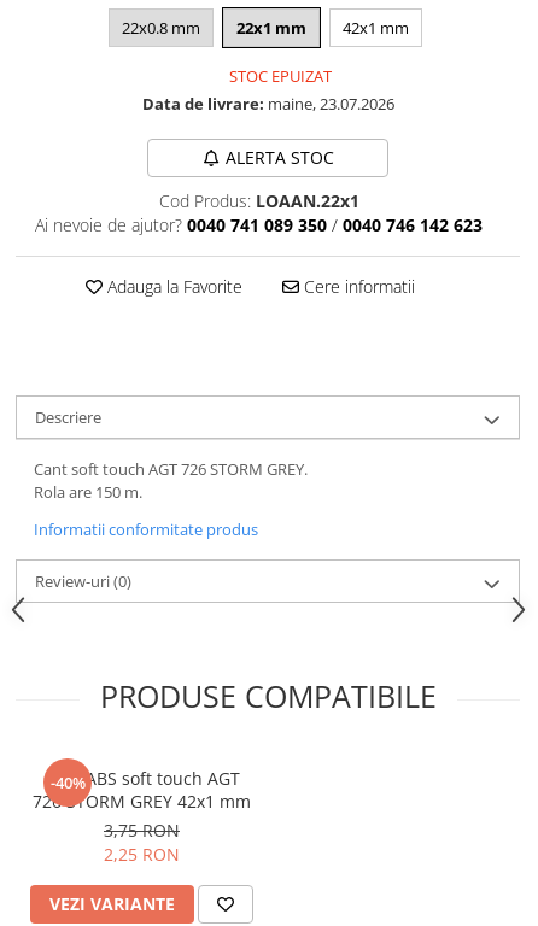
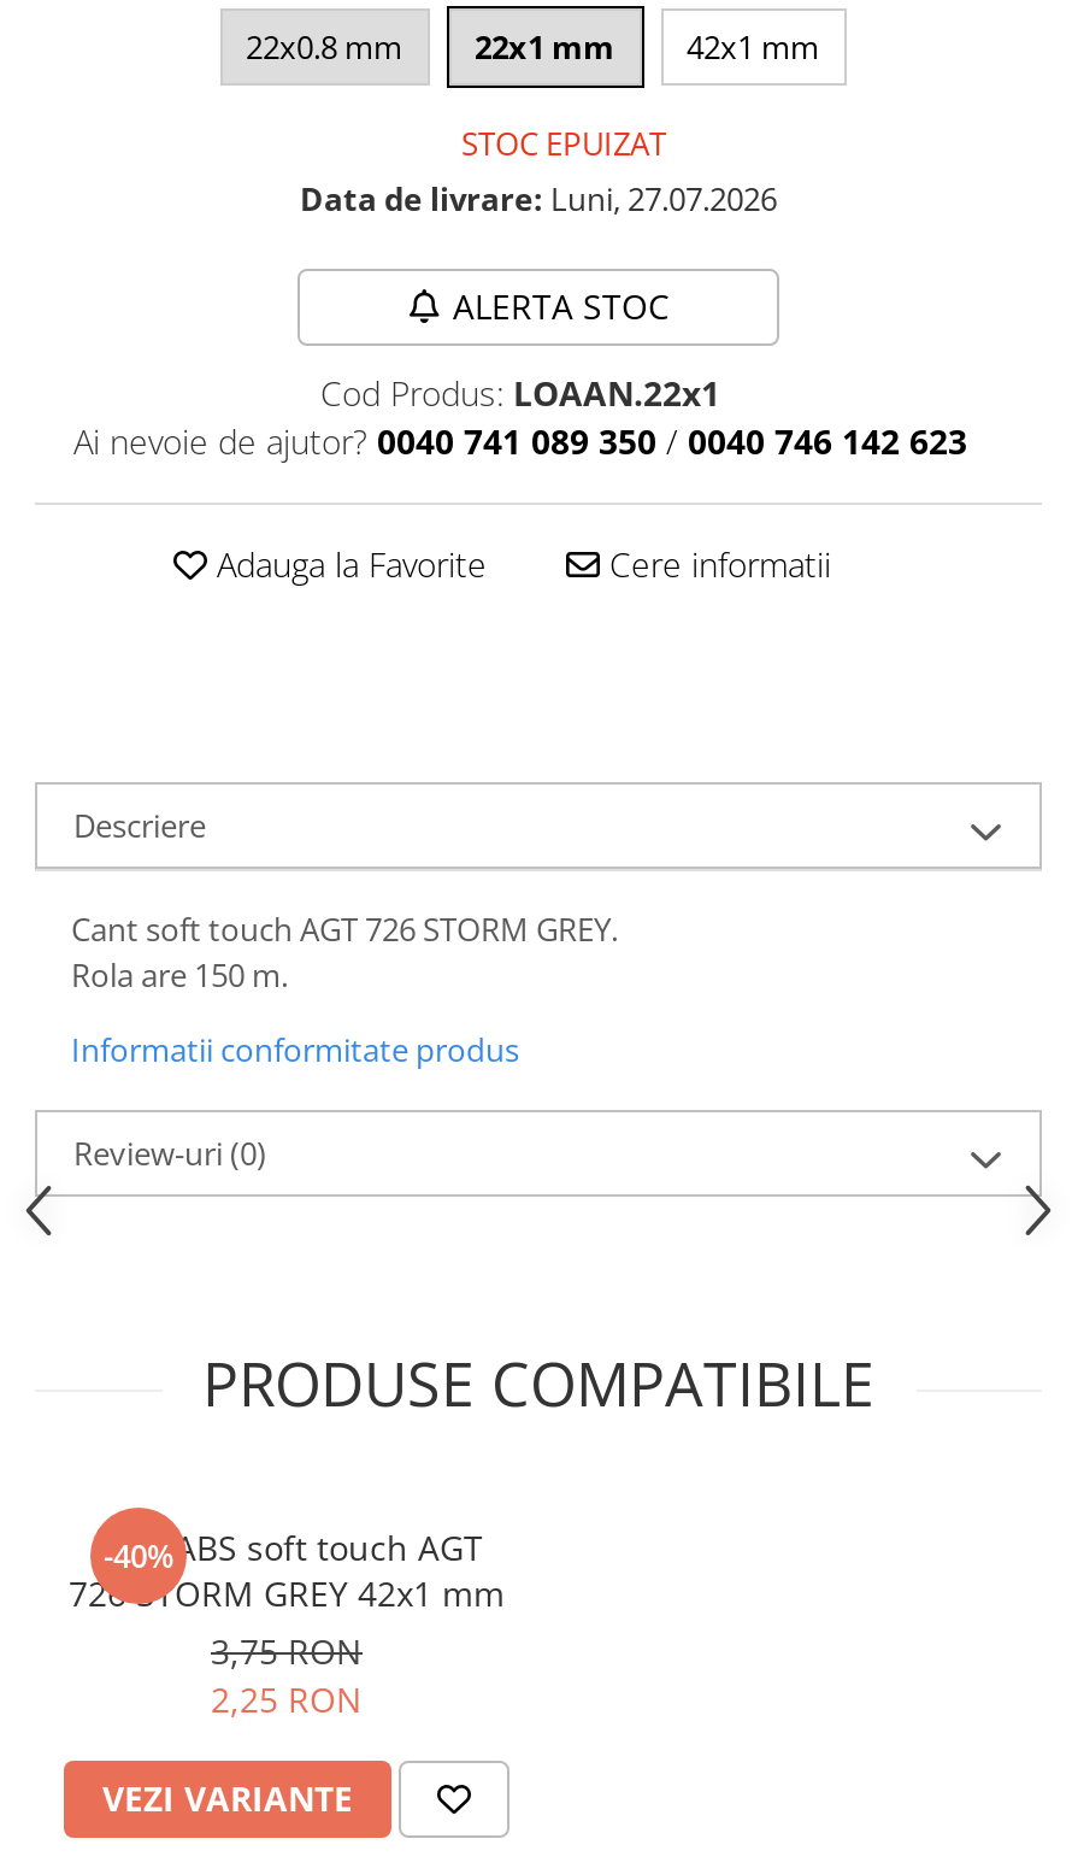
- Data de livrare: maine, 23.07.2026
+ Data de livrare: Luni, 27.07.2026
